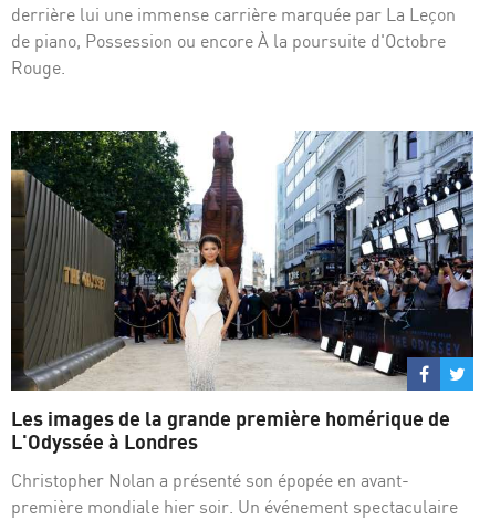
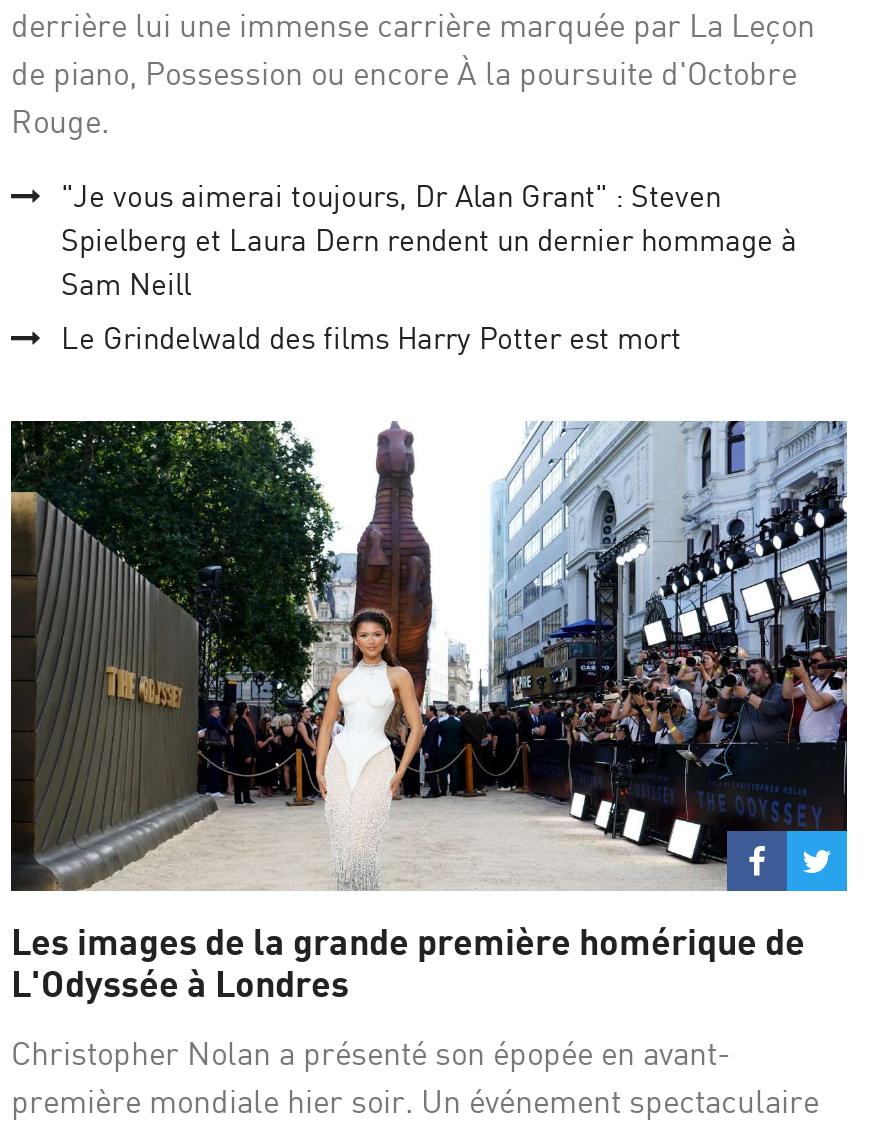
+ "Je vous aimerai toujours, Dr Alan Grant" : Steven
+ Spielberg et Laura Dern rendent un dernier hommage à
+ Sam Neill
+ Le Grindelwald des films Harry Potter est mort
